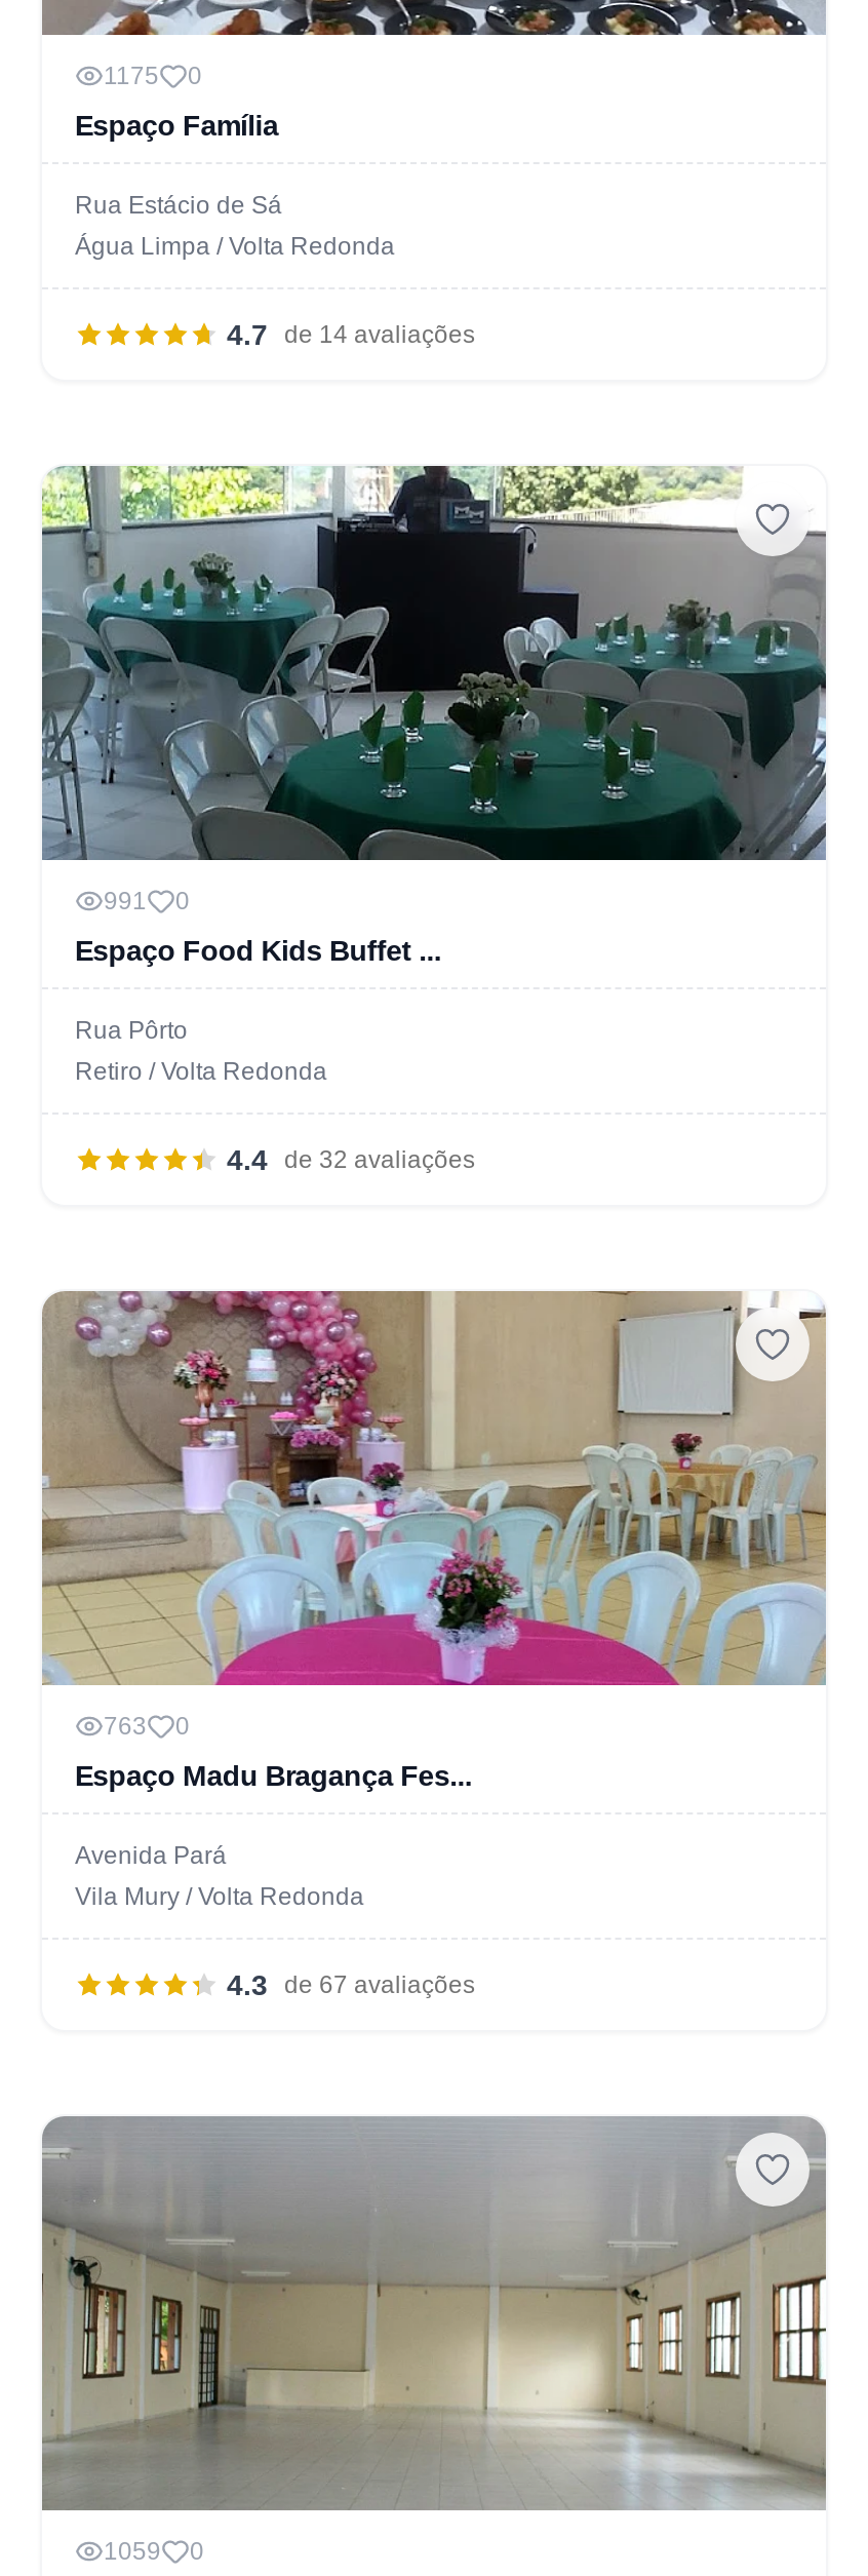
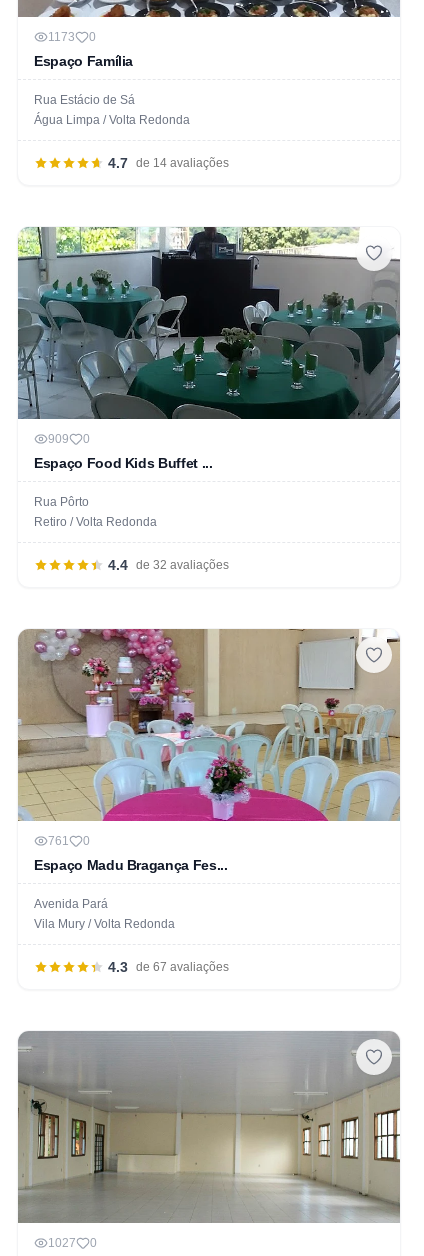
- 1175 0
+ 1173 0

- 991 0
+ 909 0

- 763 0
+ 761 0

- 1059 0
+ 1027 0
